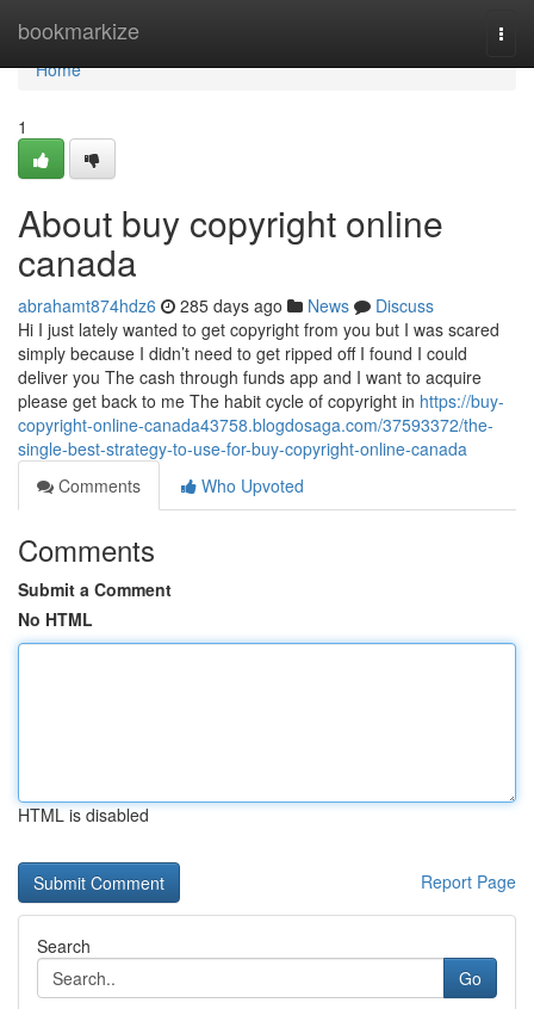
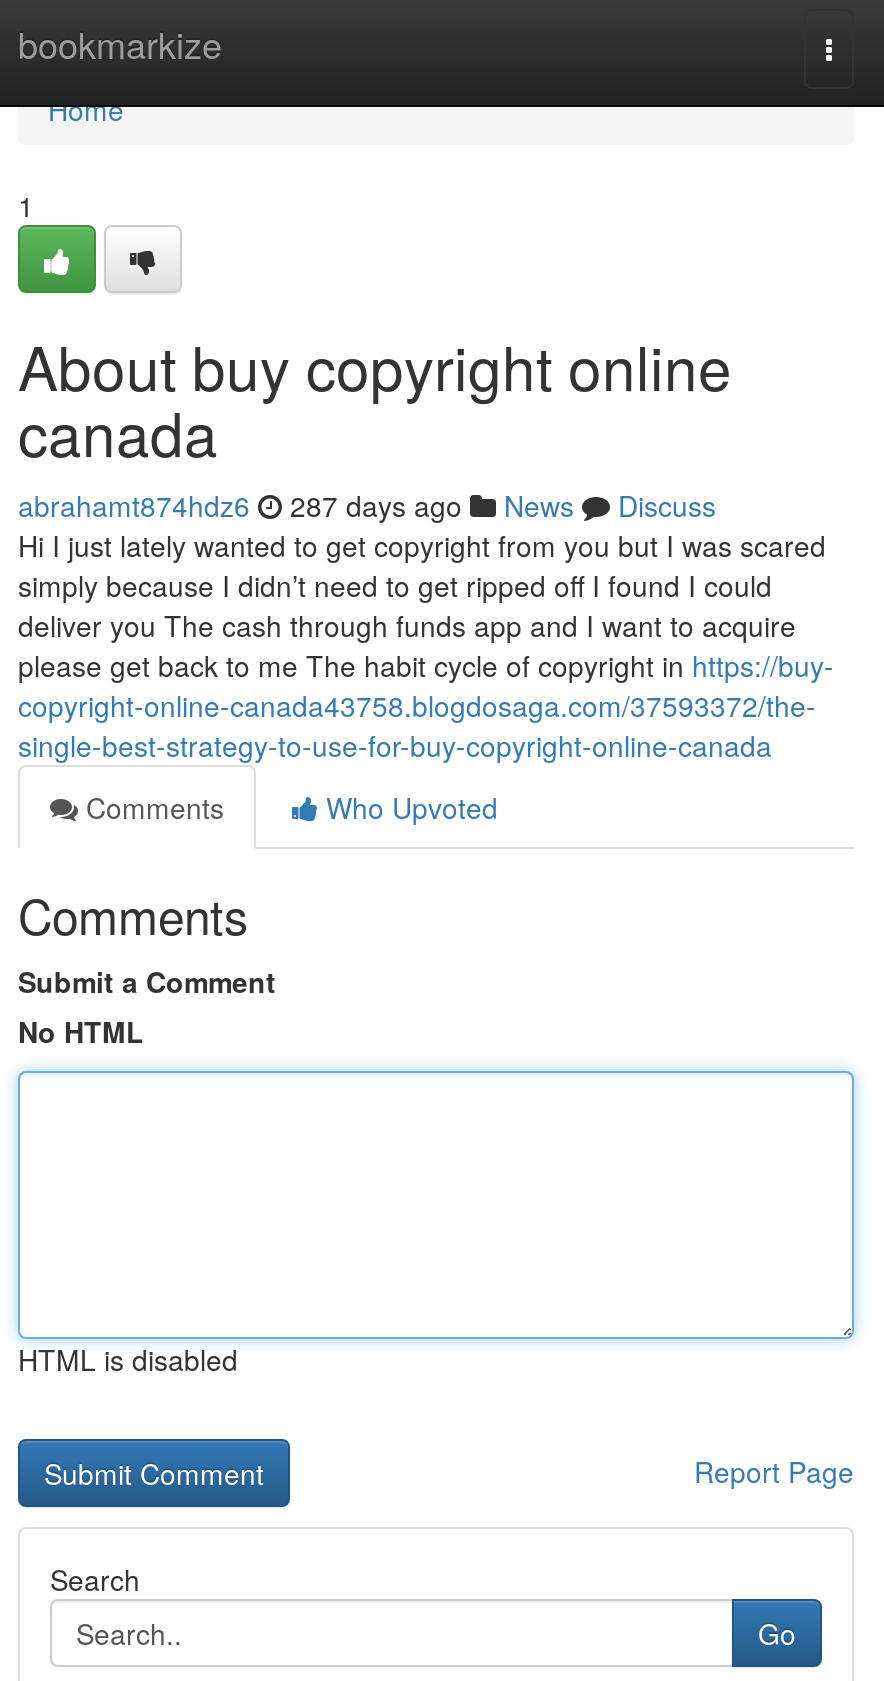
- abrahamt874hdz6 285 days ago News Discuss
+ abrahamt874hdz6 287 days ago News Discuss
